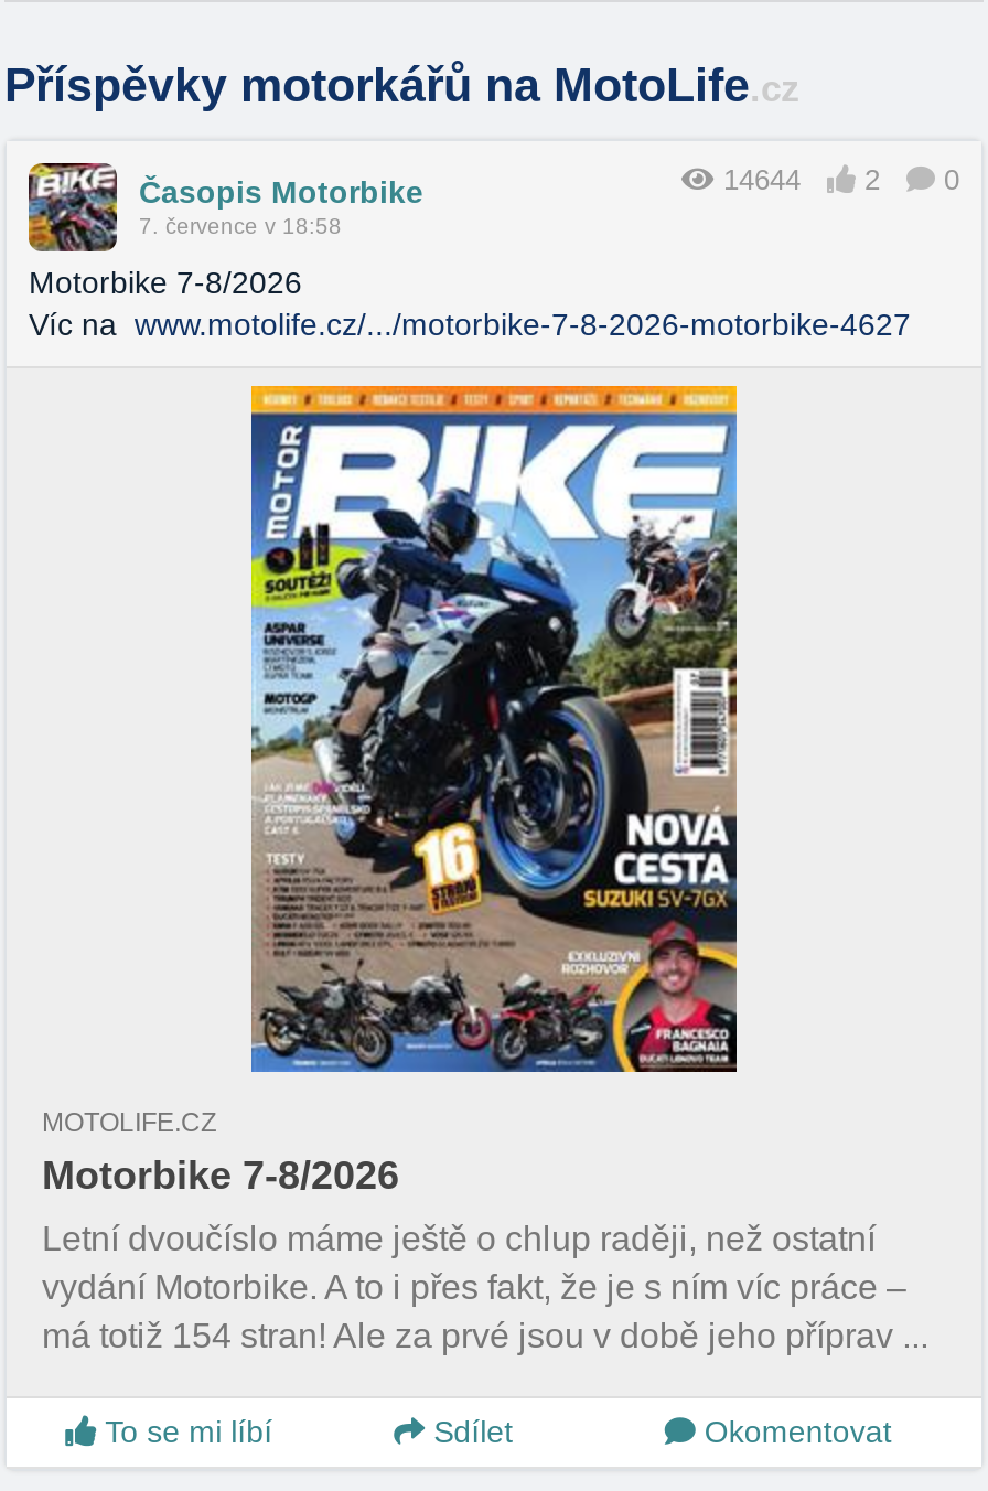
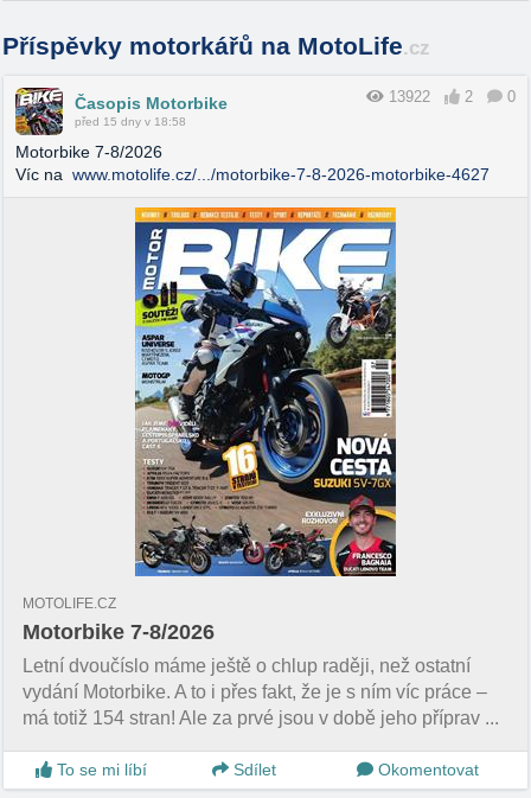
- 14644 2 0
+ 13922 2 0

- 7. července v 18:58
+ před 15 dny v 18:58
